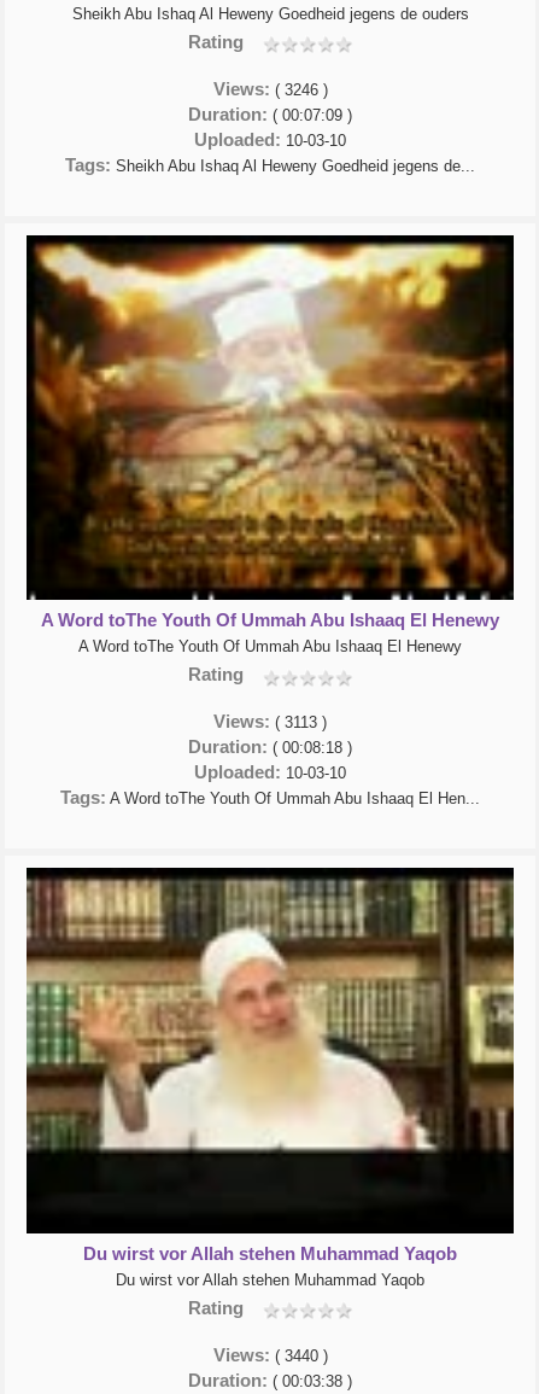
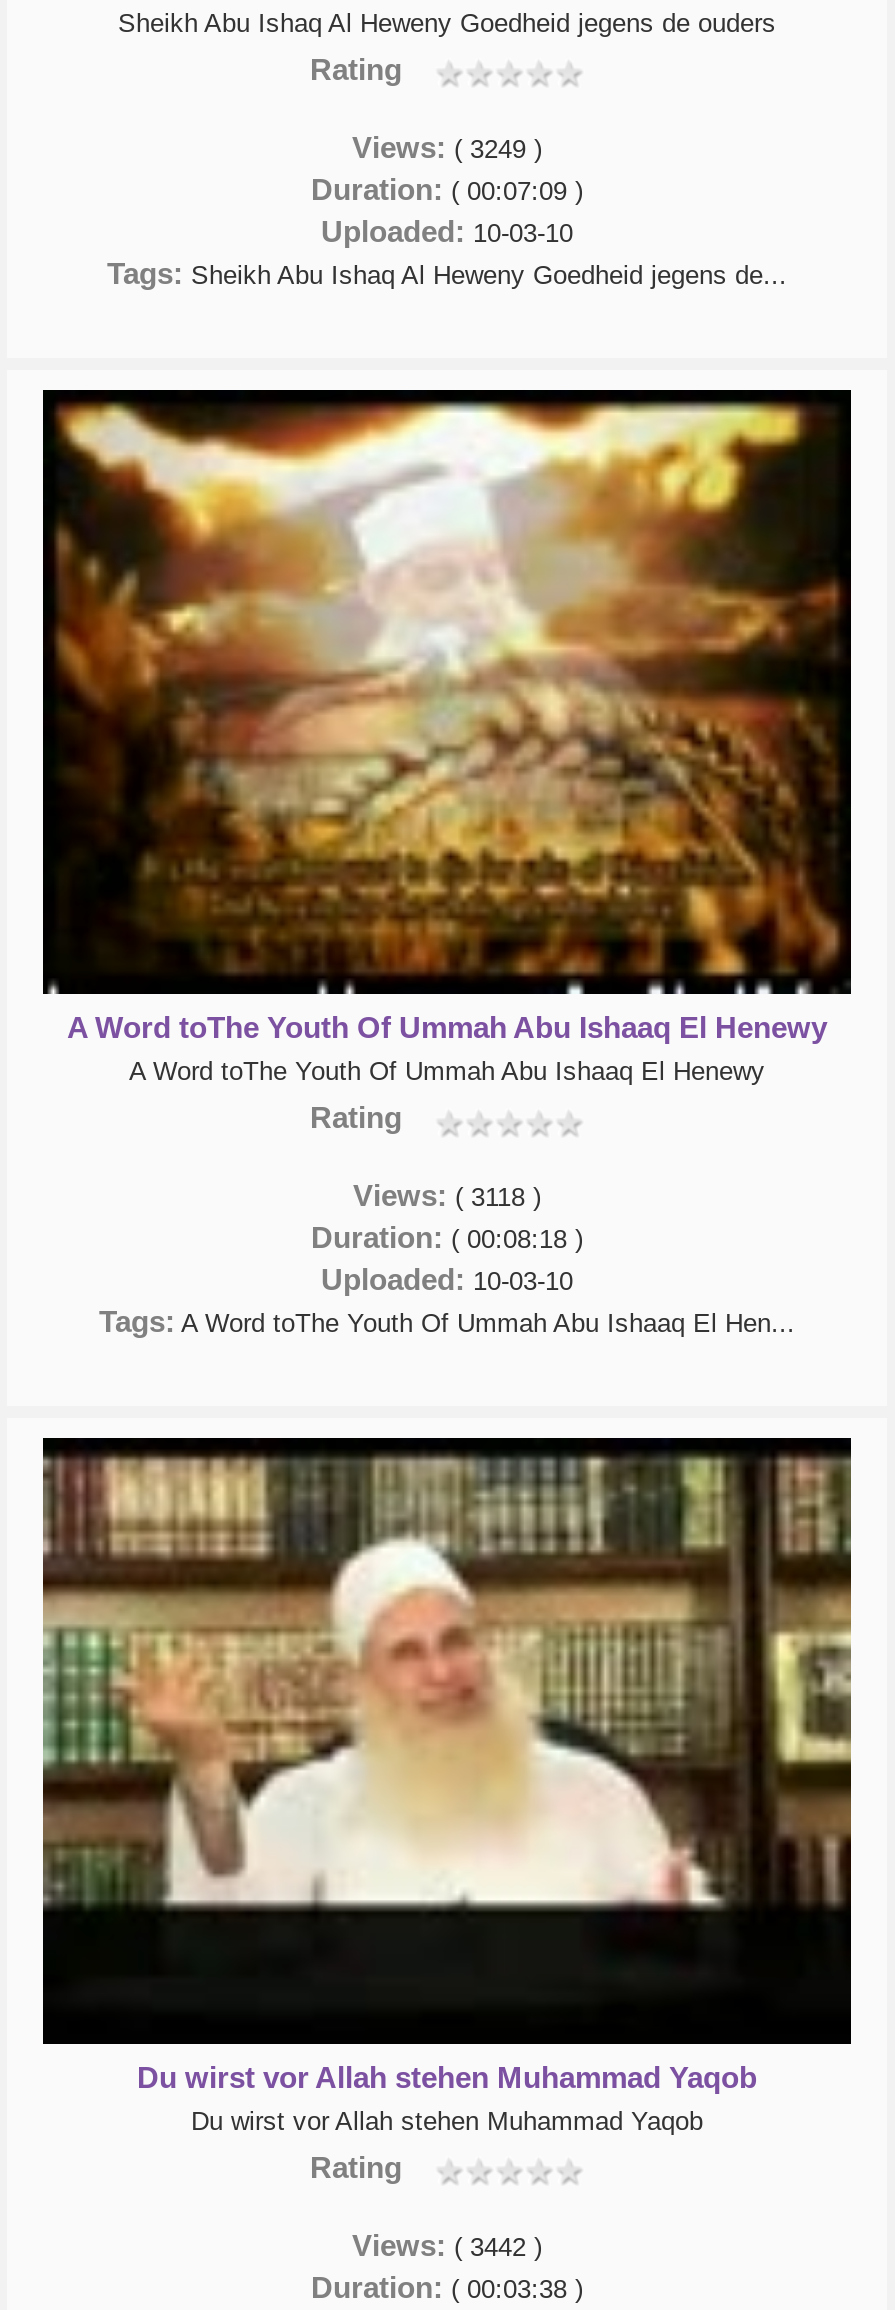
- Views: ( 3246 )
+ Views: ( 3249 )

- Views: ( 3113 )
+ Views: ( 3118 )

- Views: ( 3440 )
+ Views: ( 3442 )
